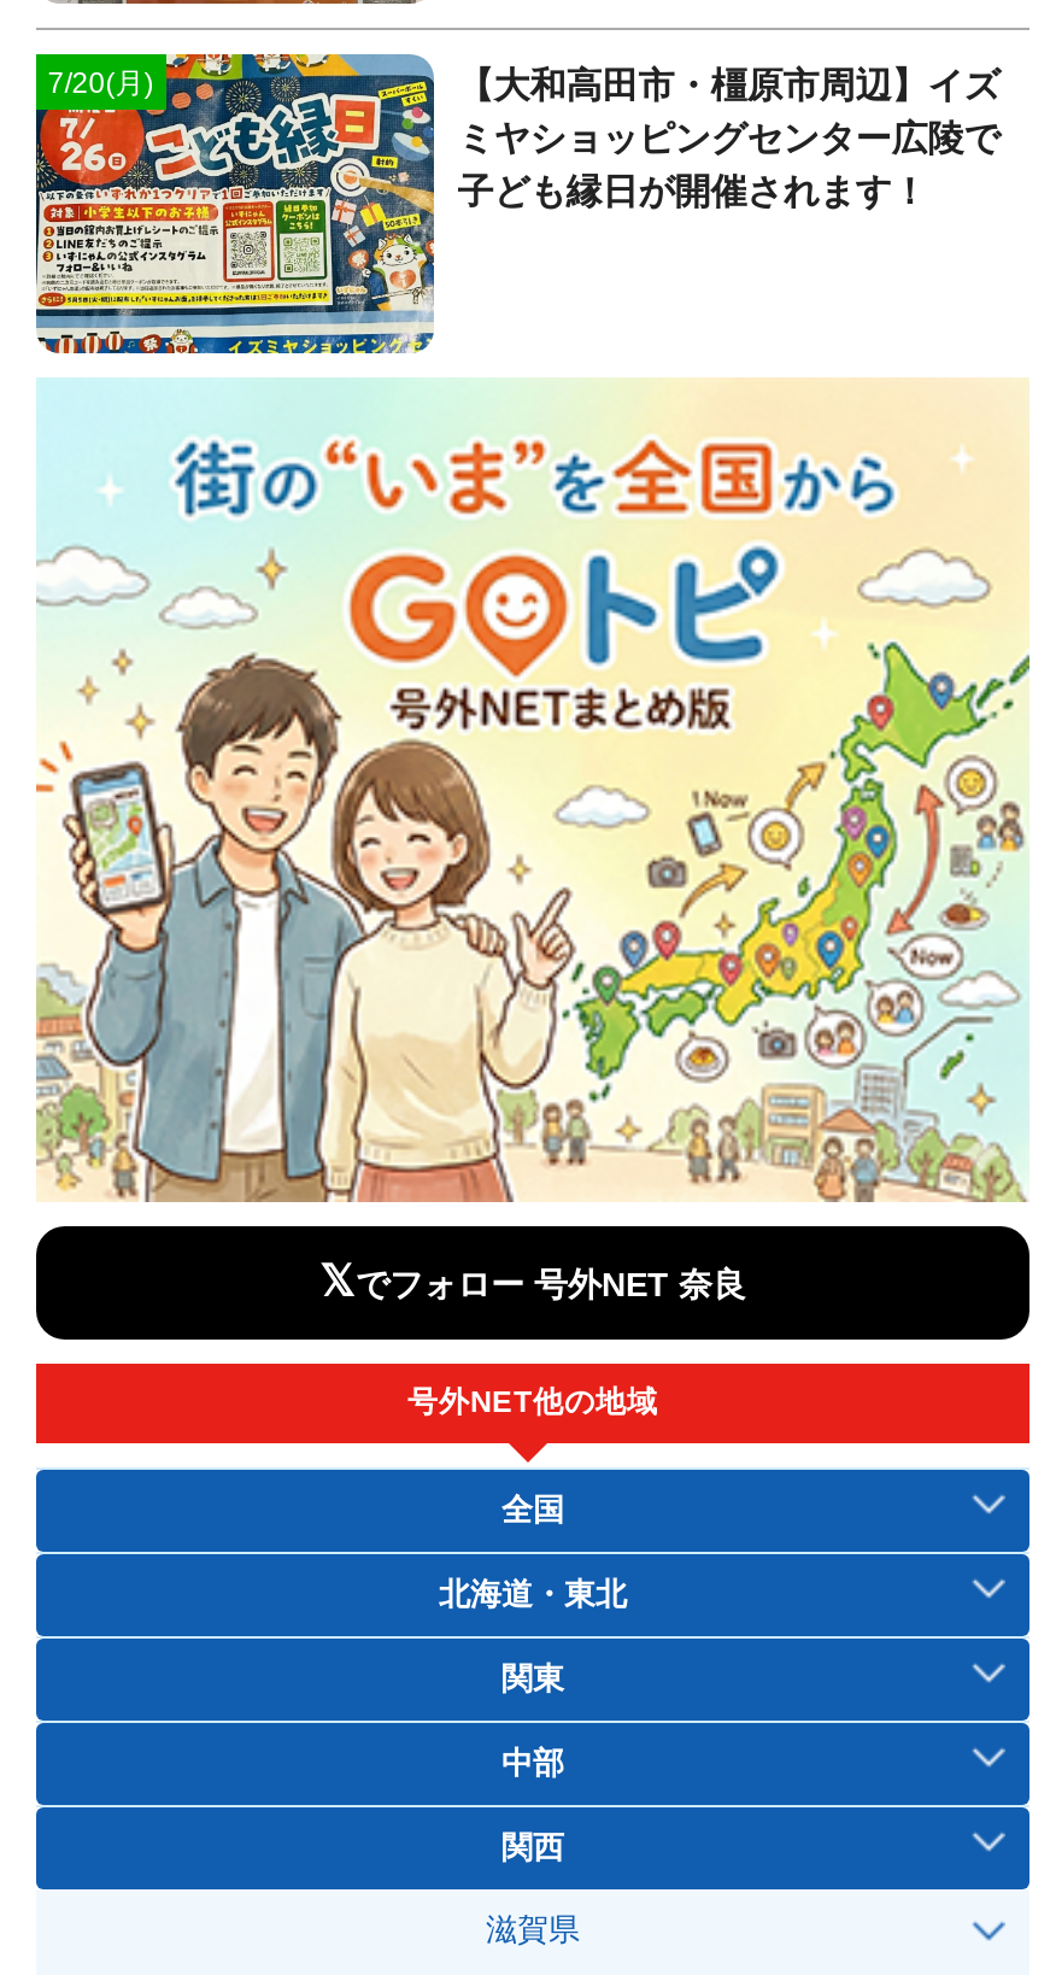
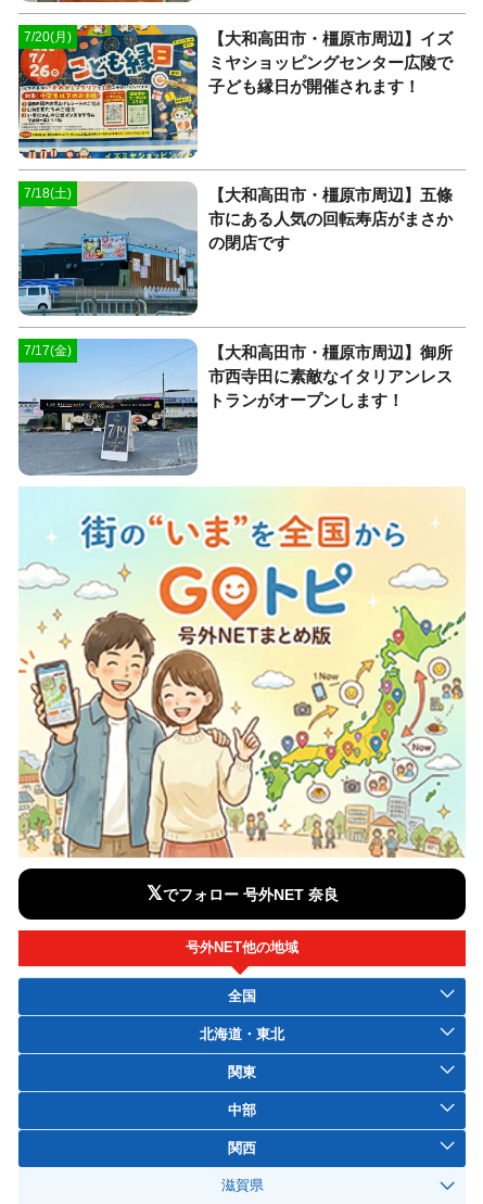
+ [image]
+ 7/18(土)
+ 【大和高田市・橿原市周辺】五條
+ 市にある人気の回転寿店がまさか
+ の閉店です

+ [image]
+ 7/17(金)
+ 【大和高田市・橿原市周辺】御所
+ 市西寺田に素敵なイタリアンレス
+ トランがオープンします！
